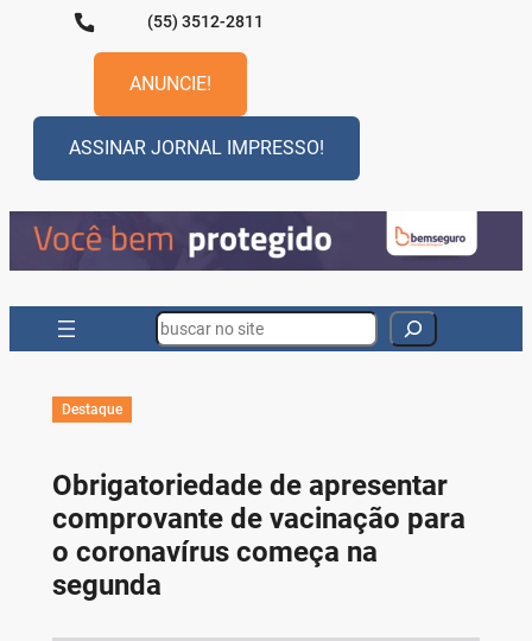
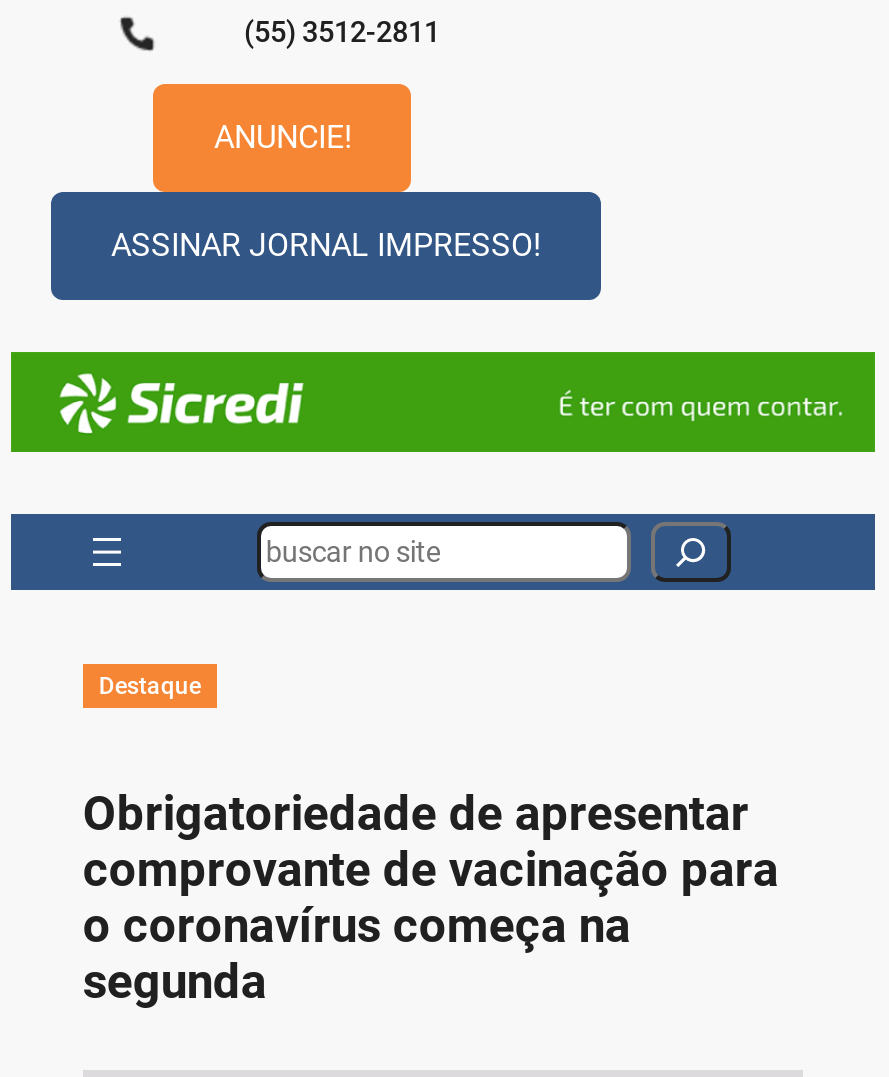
- [image]
+ [image]
